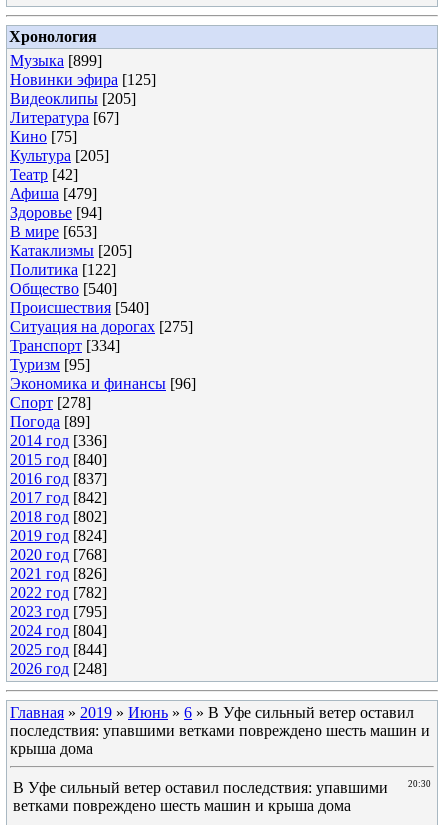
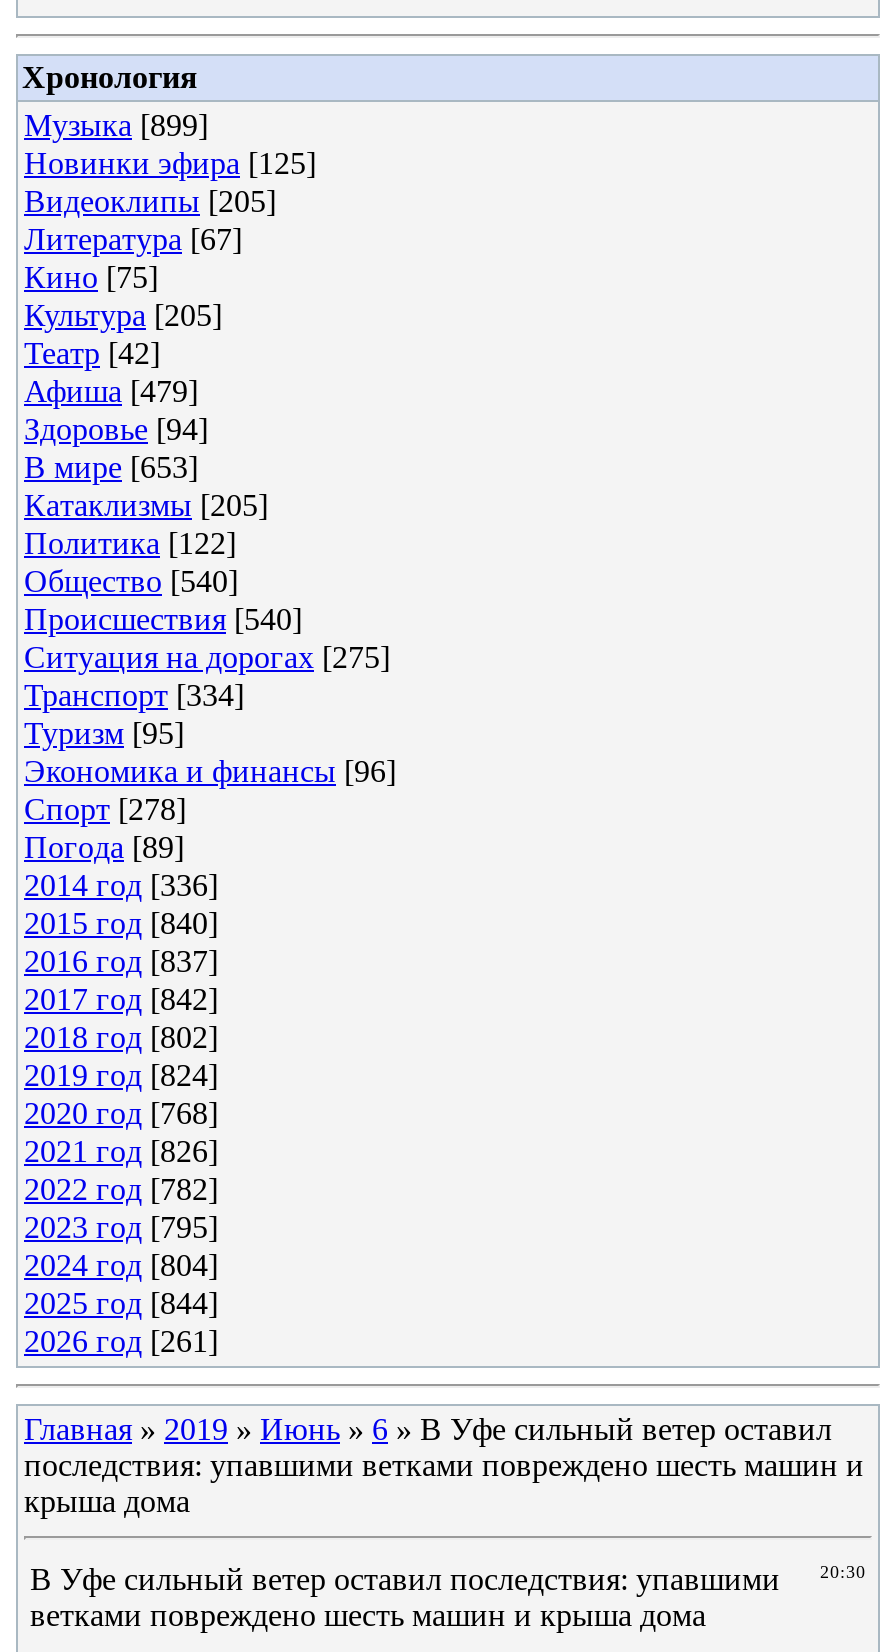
- 2026 год [248]
+ 2026 год [261]
